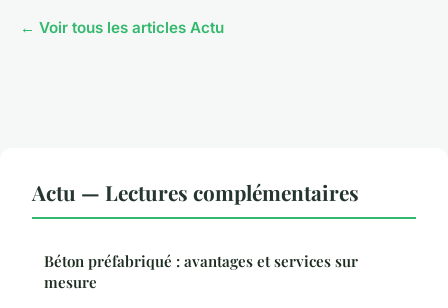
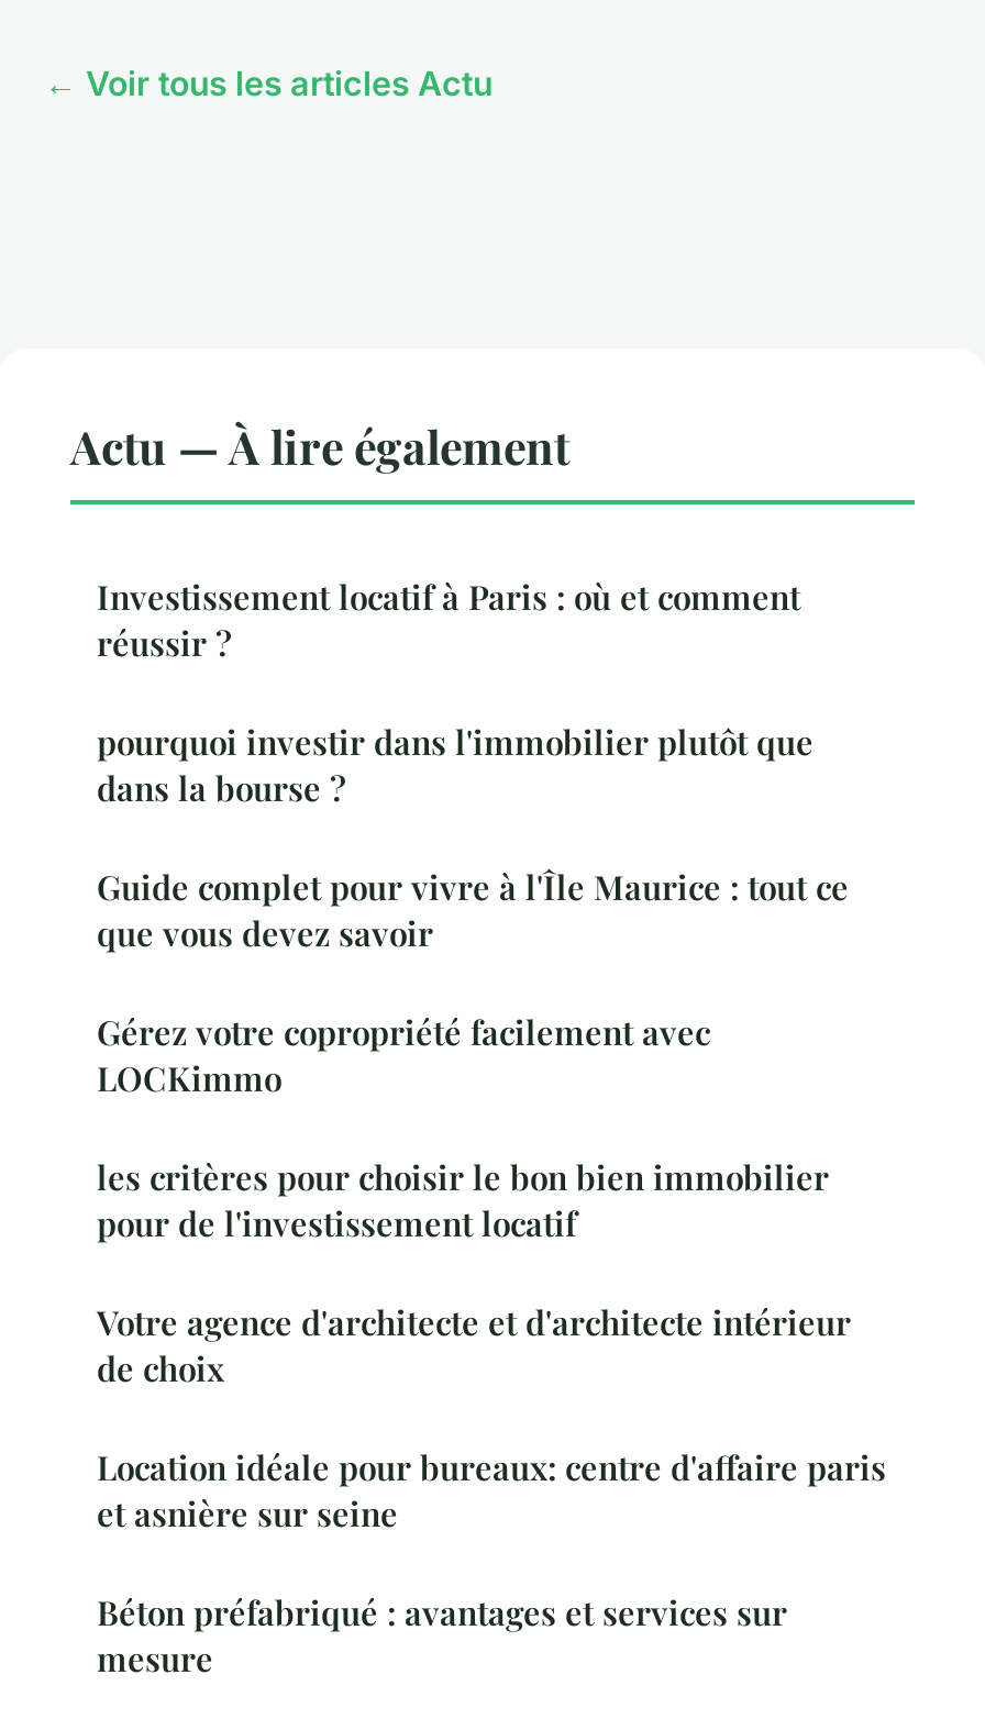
- Actu — Lectures complémentaires
+ Actu — À lire également
+ Investissement locatif à Paris : où et comment
+ réussir ?
+ pourquoi investir dans l'immobilier plutôt que
+ dans la bourse ?
+ Guide complet pour vivre à l'Île Maurice : tout ce
+ que vous devez savoir
+ Gérez votre copropriété facilement avec
+ LOCKimmo
+ les critères pour choisir le bon bien immobilier
+ pour de l'investissement locatif
+ Votre agence d'architecte et d'architecte intérieur
+ de choix
+ Location idéale pour bureaux: centre d'affaire paris
+ et asnière sur seine
